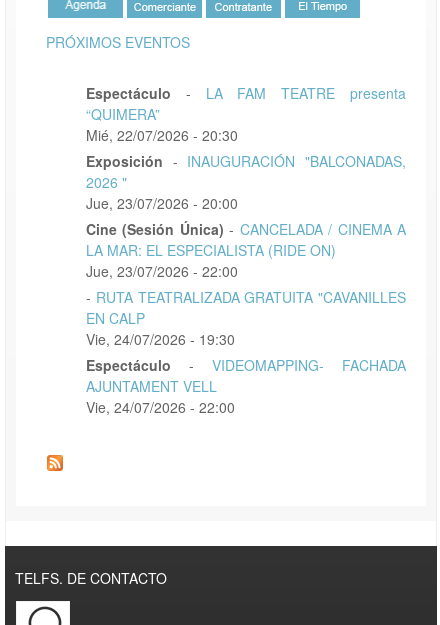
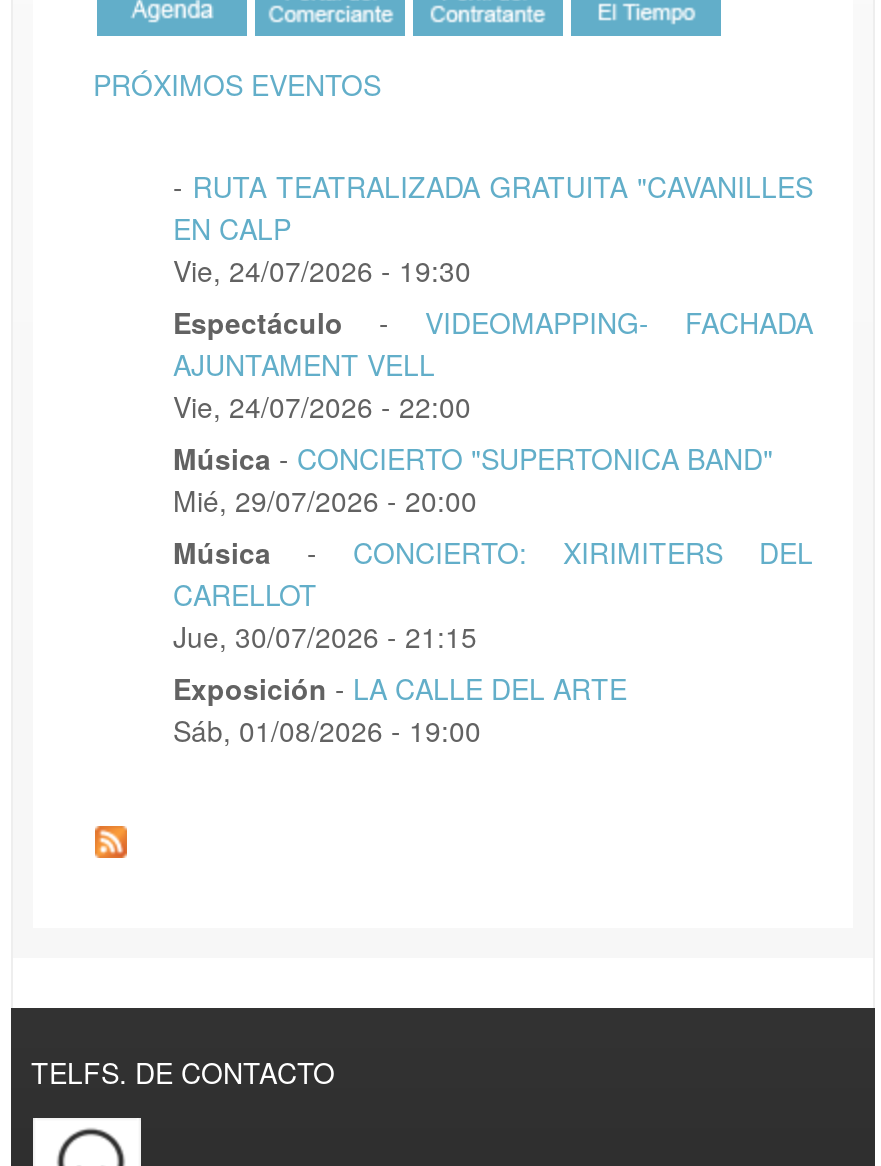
- Espectáculo
- - LA FAM TEATRE presenta
- “QUIMERA”
- Mié, 22/07/2026 - 20:30
- Exposición - INAUGURACIÓN "BALCONADAS,
- 2026 "
- Jue, 23/07/2026 - 20:00
- Cine (Sesión Única) - CANCELADA / CINEMA A
- LA MAR: EL ESPECIALISTA (RIDE ON)
- Jue, 23/07/2026 - 22:00

moved up: - RUTA TEATRALIZADA GRATUITA "CAVANILLES | EN CALP | Vie, 24/07/2026 - 19:30 | Espectáculo | - VIDEOMAPPING- FACHADA | AJUNTAMENT VELL | Vie, 24/07/2026 - 22:00

+ Música - CONCIERTO "SUPERTONICA BAND"
+ Mié, 29/07/2026 - 20:00
+ Música
+ - CONCIERTO: XIRIMITERS DEL
+ CARELLOT
+ Jue, 30/07/2026 - 21:15
+ Exposición - LA CALLE DEL ARTE
+ Sáb, 01/08/2026 - 19:00
